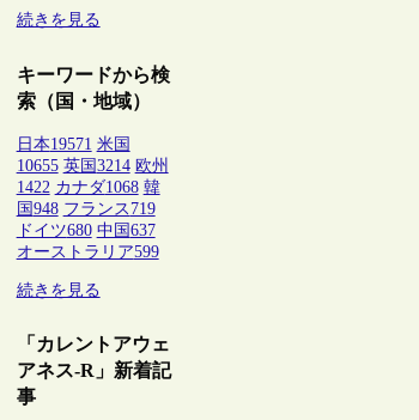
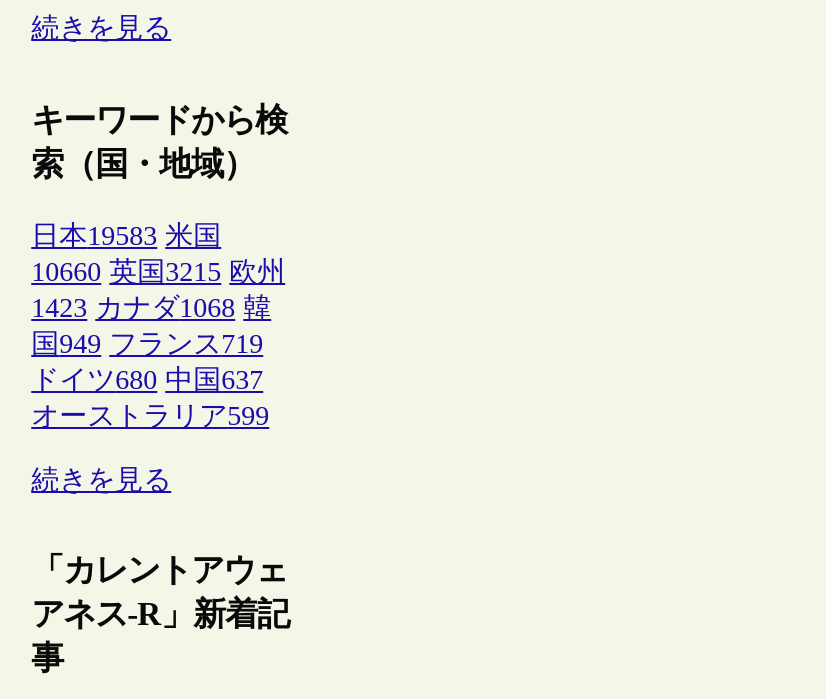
- 日本19571 米国
+ 日本19583 米国

- 10655 英国3214 欧州
+ 10660 英国3215 欧州

- 1422 カナダ1068 韓
+ 1423 カナダ1068 韓

- 国948 フランス719
+ 国949 フランス719
